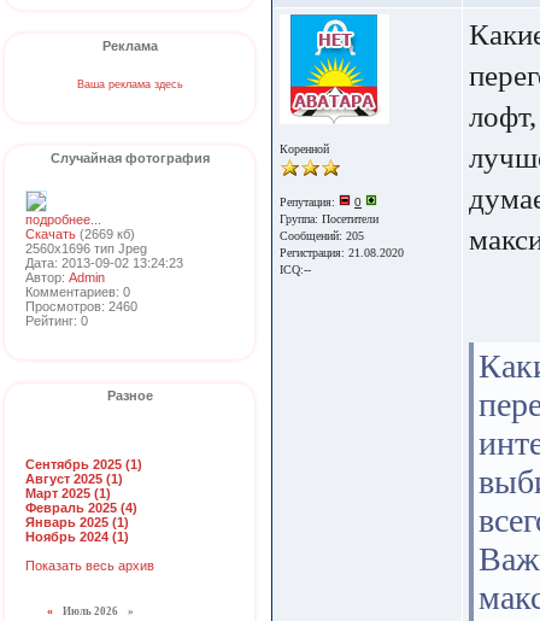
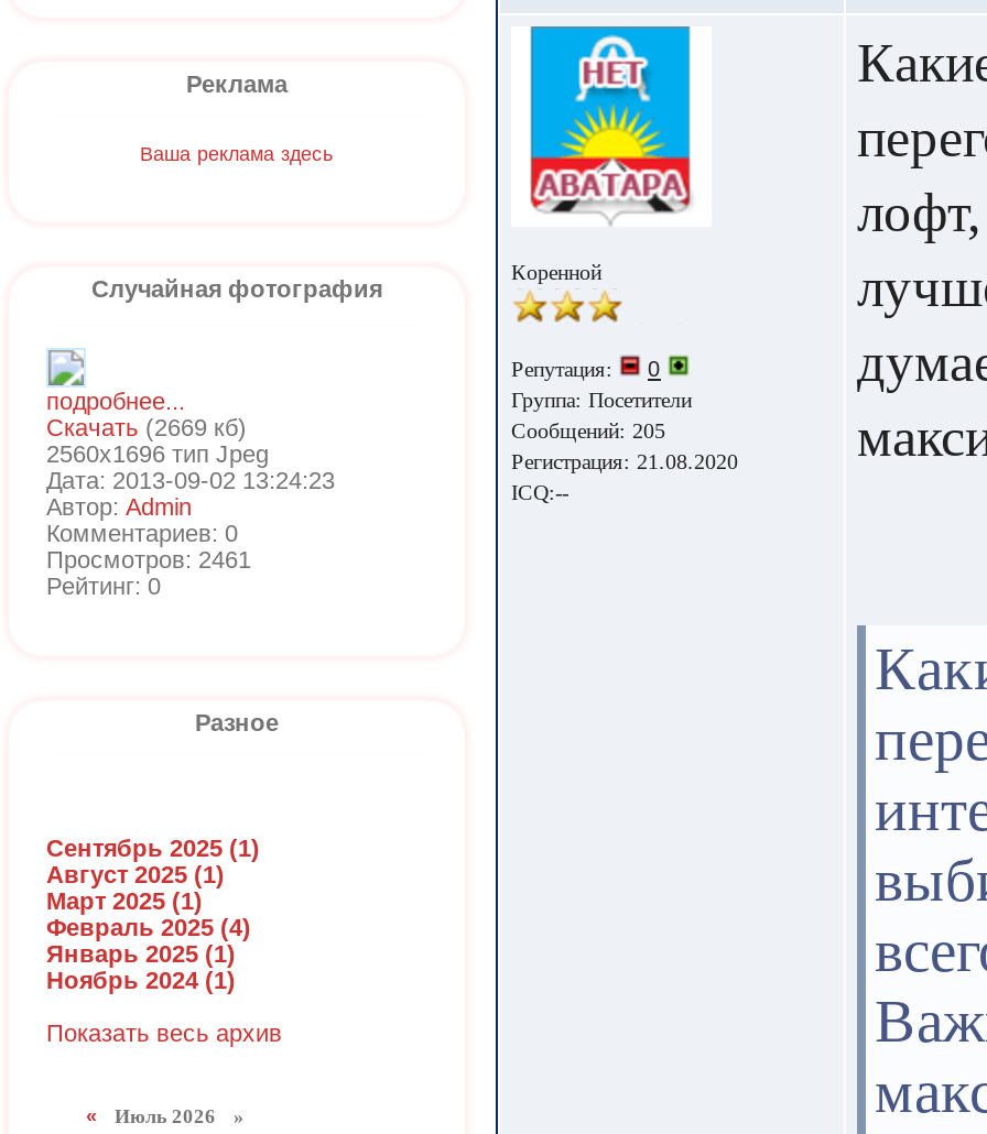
- Просмотров: 2460
+ Просмотров: 2461
